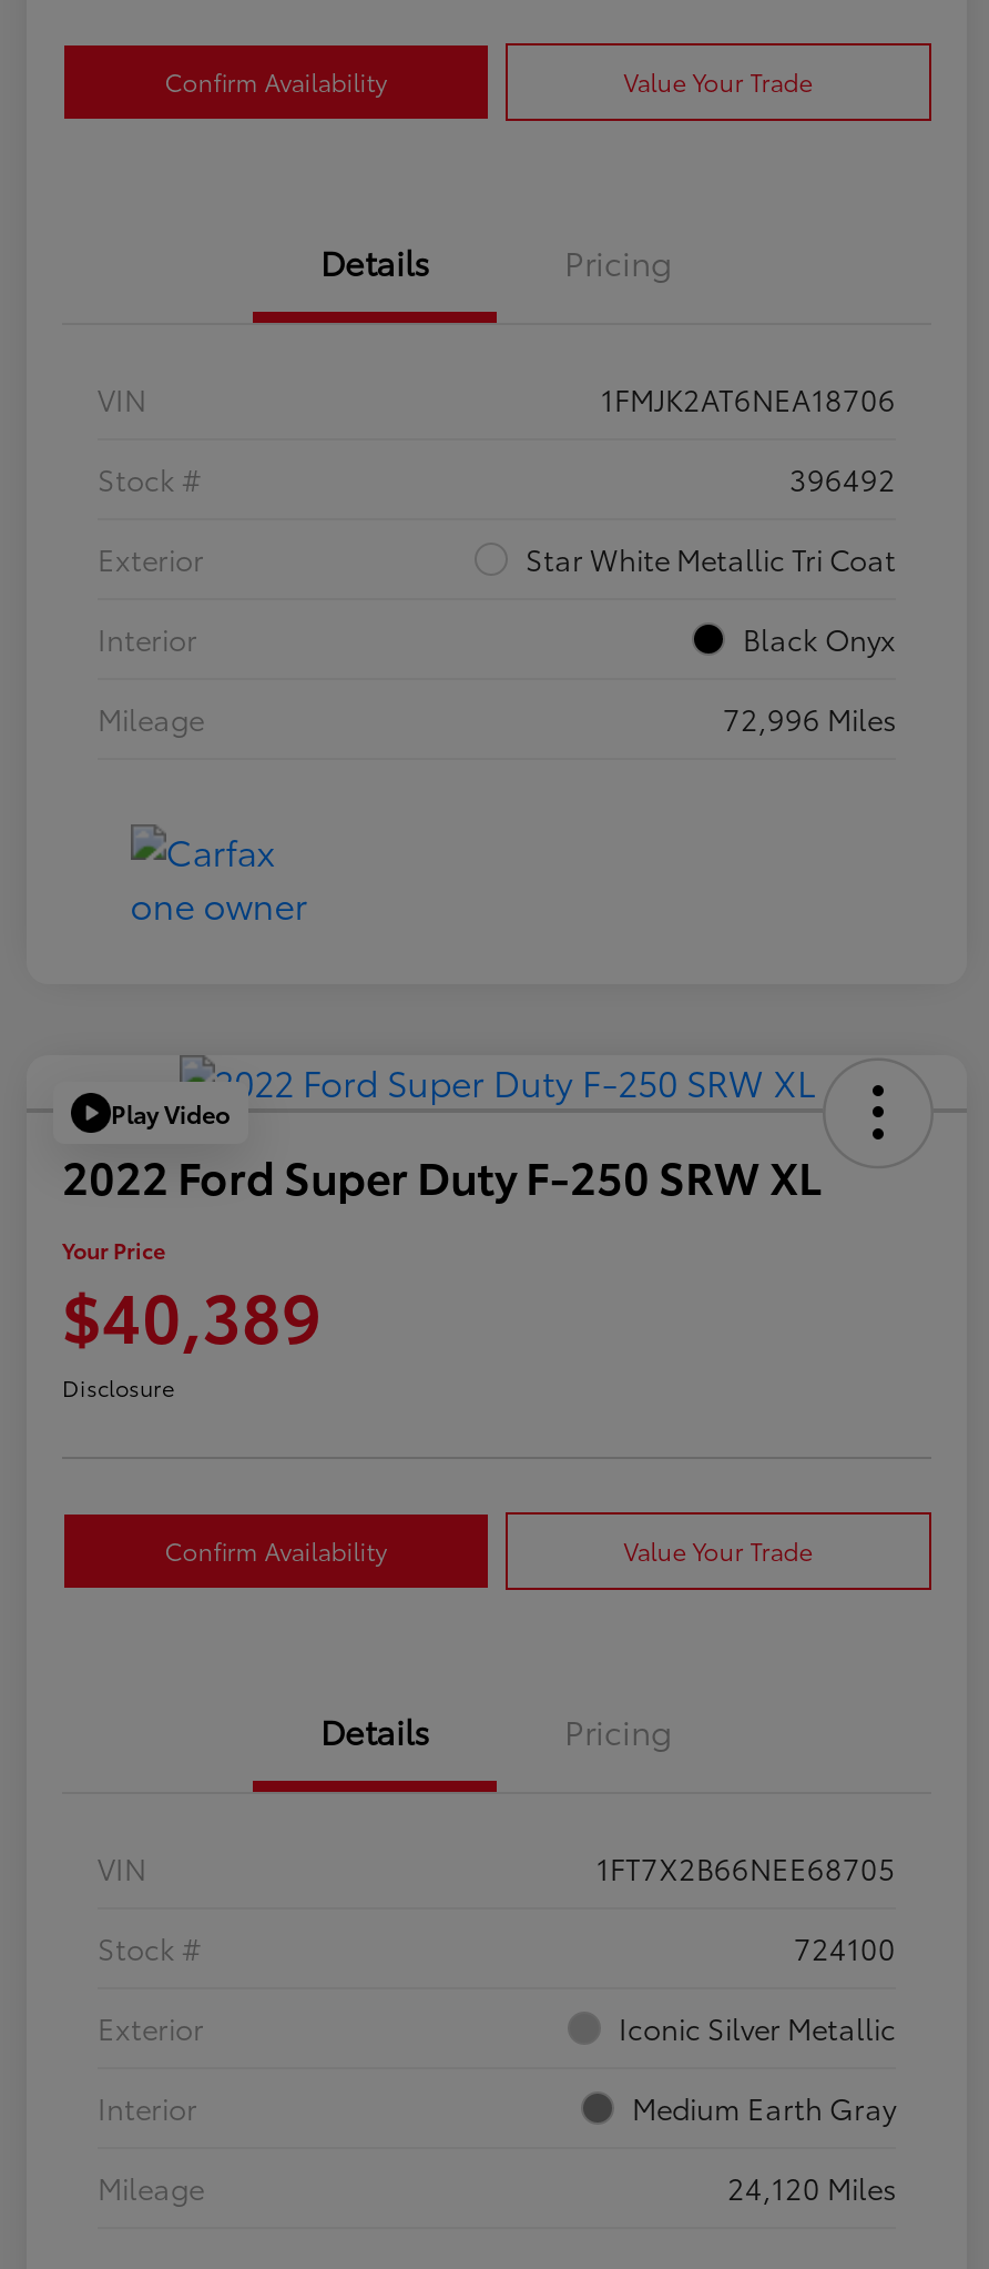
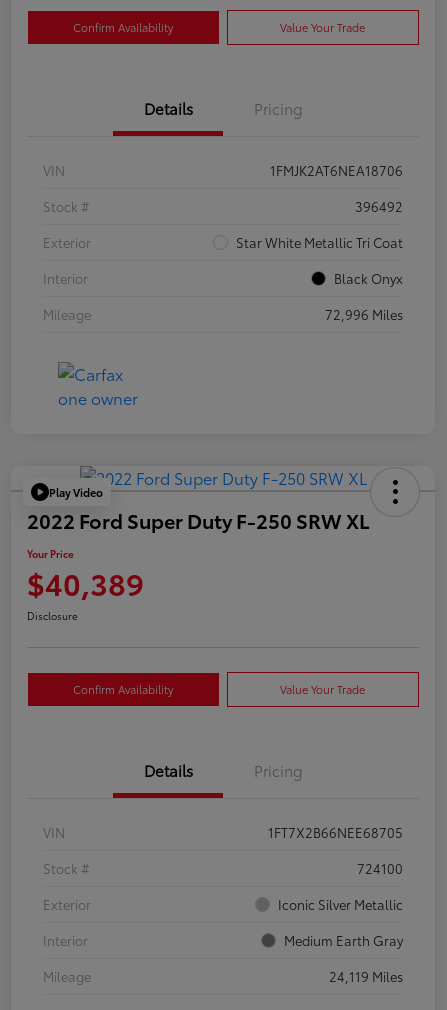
- 24,120 Miles
+ 24,119 Miles
